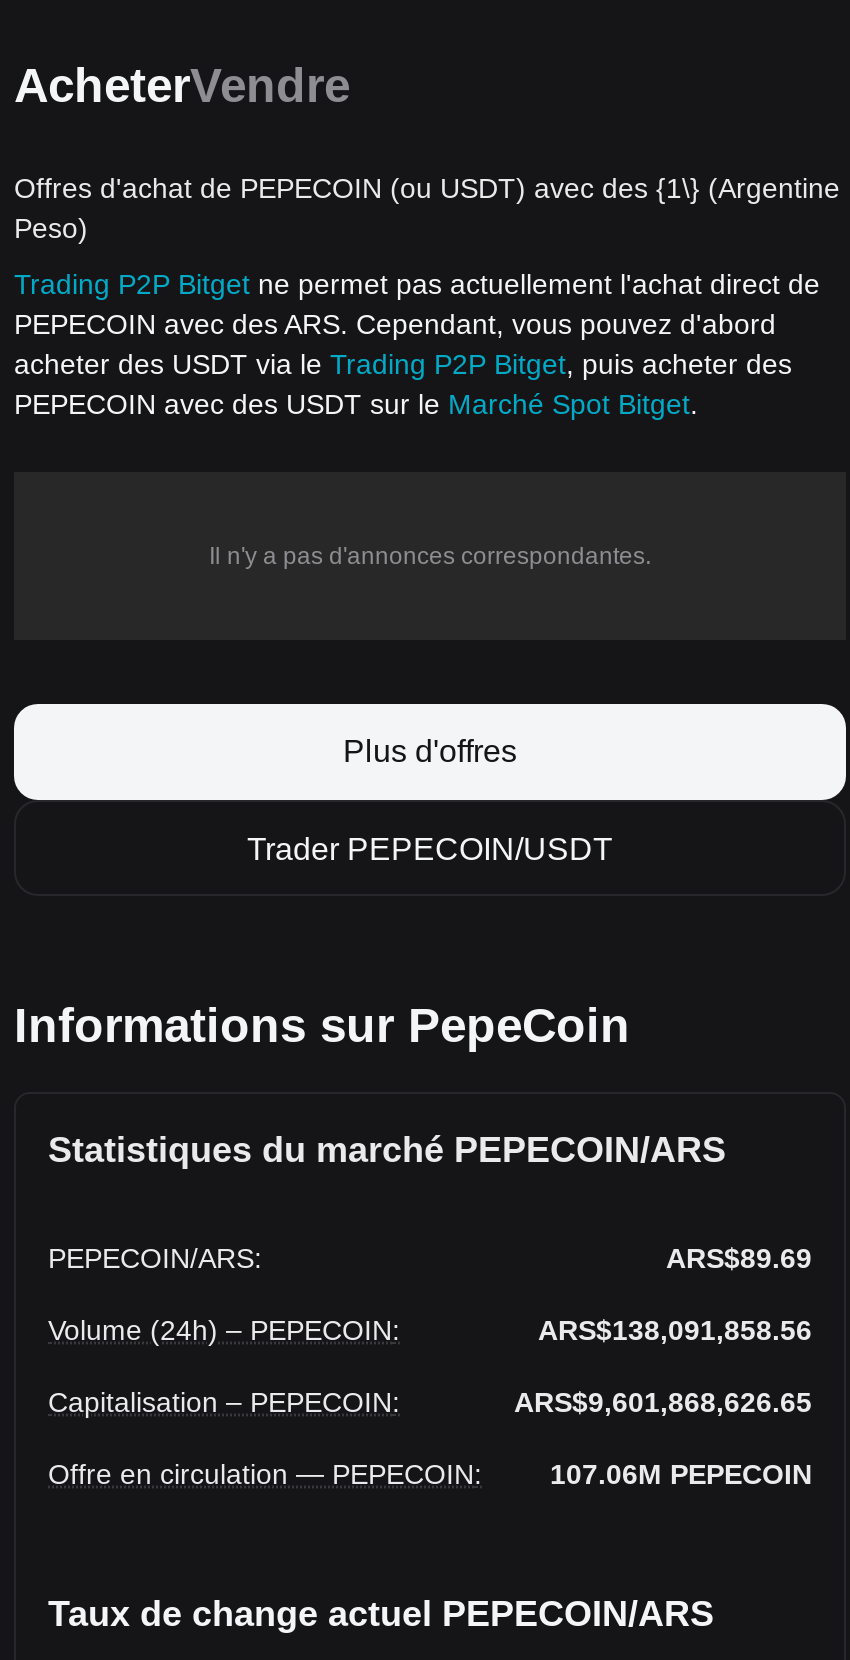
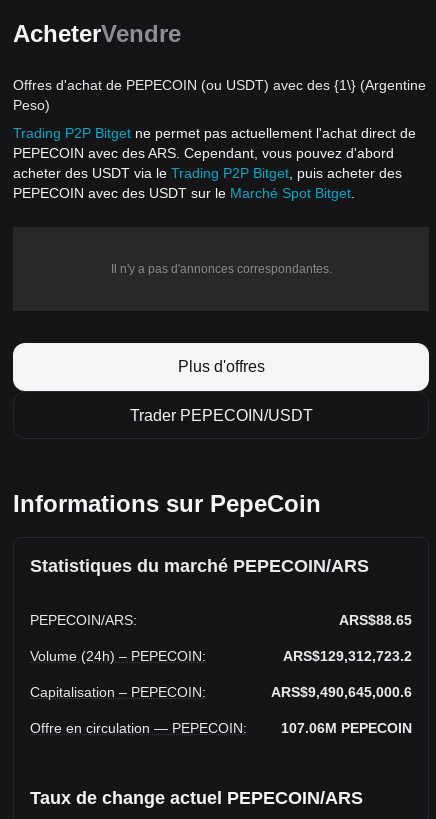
- ARS$89.69
+ ARS$88.65

- ARS$138,091,858.56
+ ARS$129,312,723.2

- ARS$9,601,868,626.65
+ ARS$9,490,645,000.6
